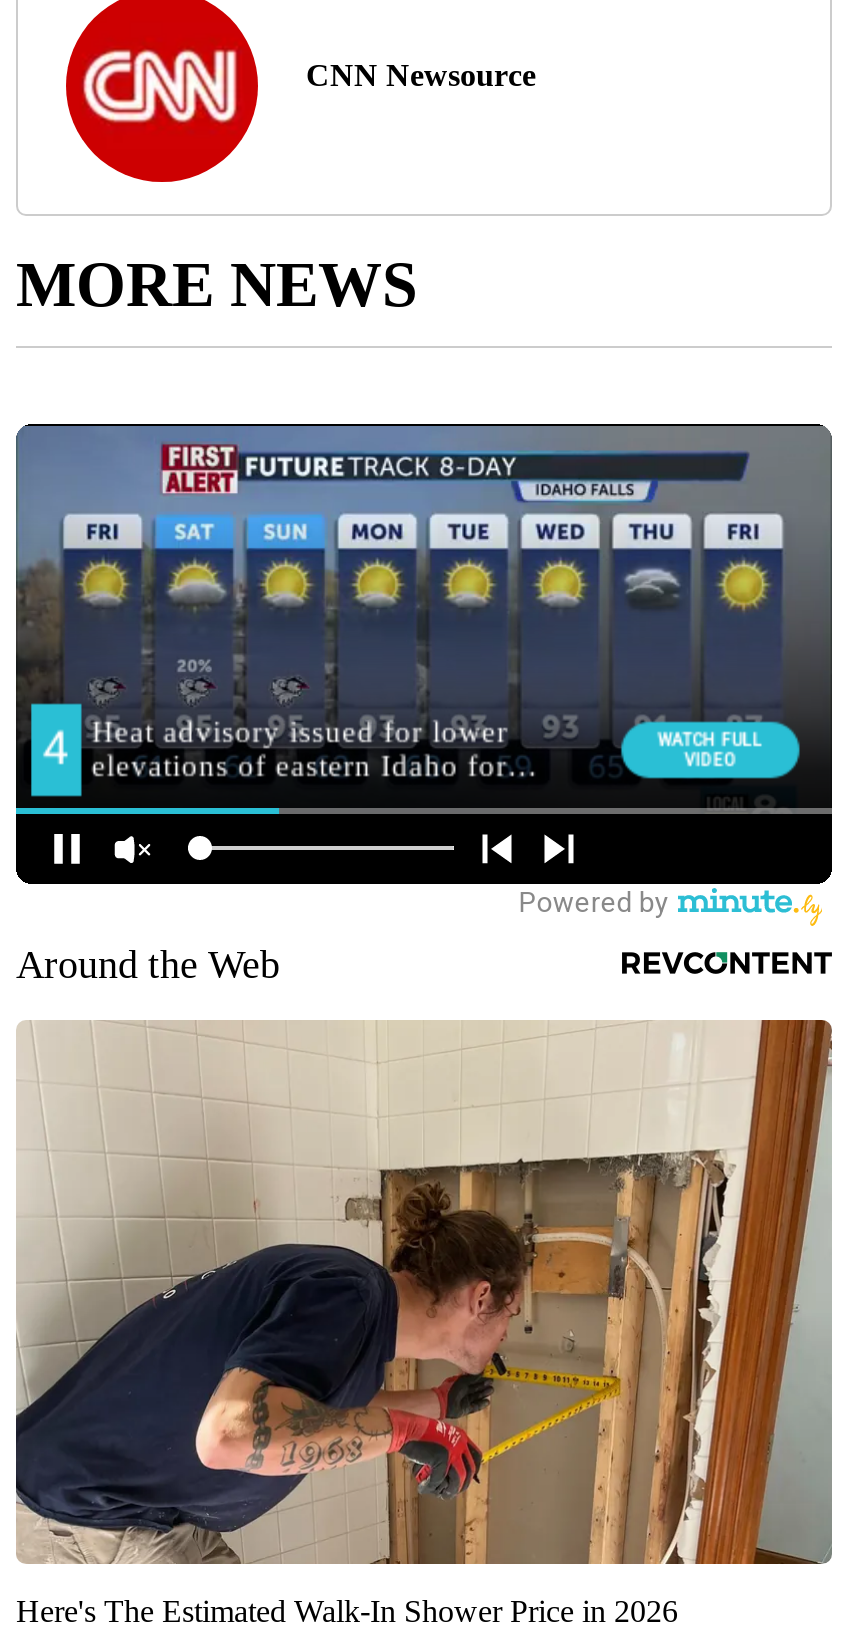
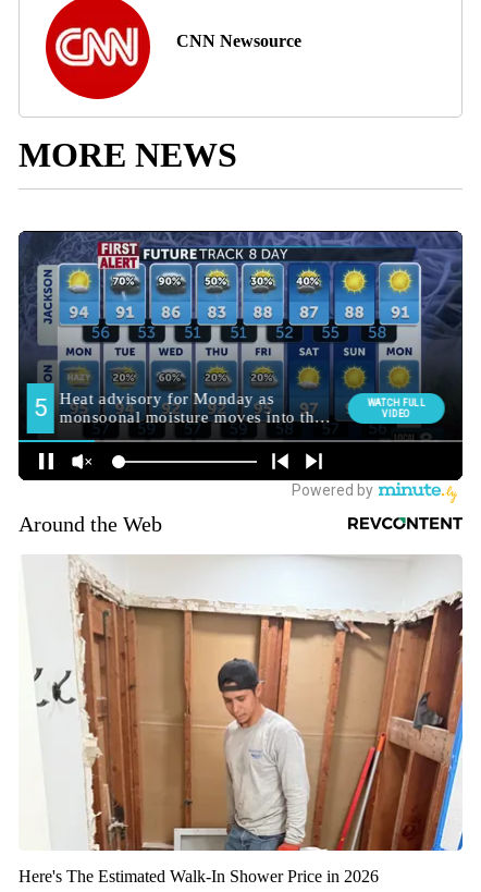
- [image]
+ [image]

- [image]
+ [image]
